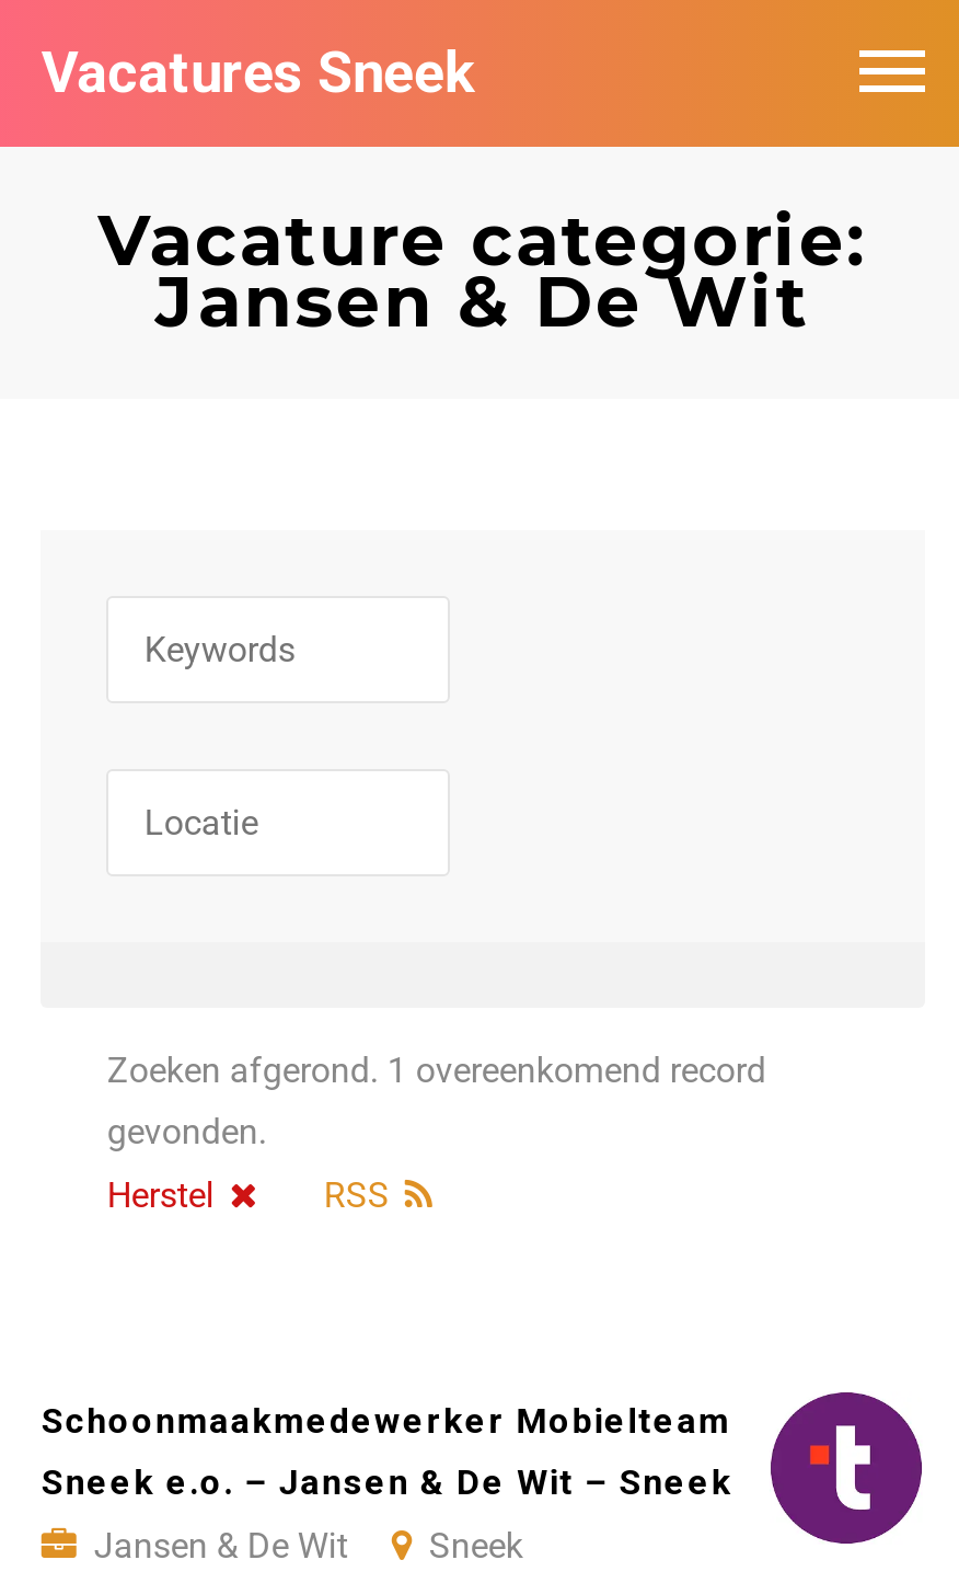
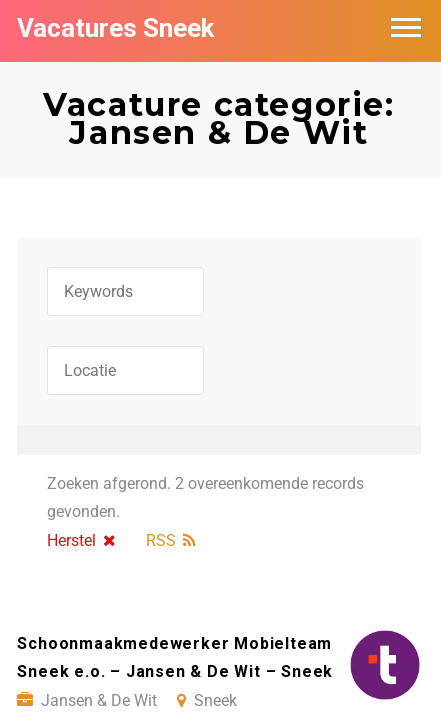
- Zoeken afgerond. 1 overeenkomend record
+ Zoeken afgerond. 2 overeenkomende records
